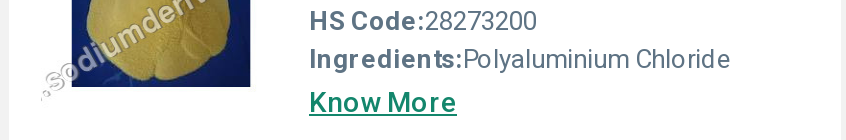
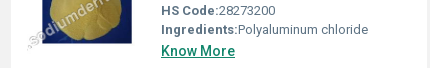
- Ingredients:Polyaluminium Chloride
+ Ingredients:Polyaluminum chloride
